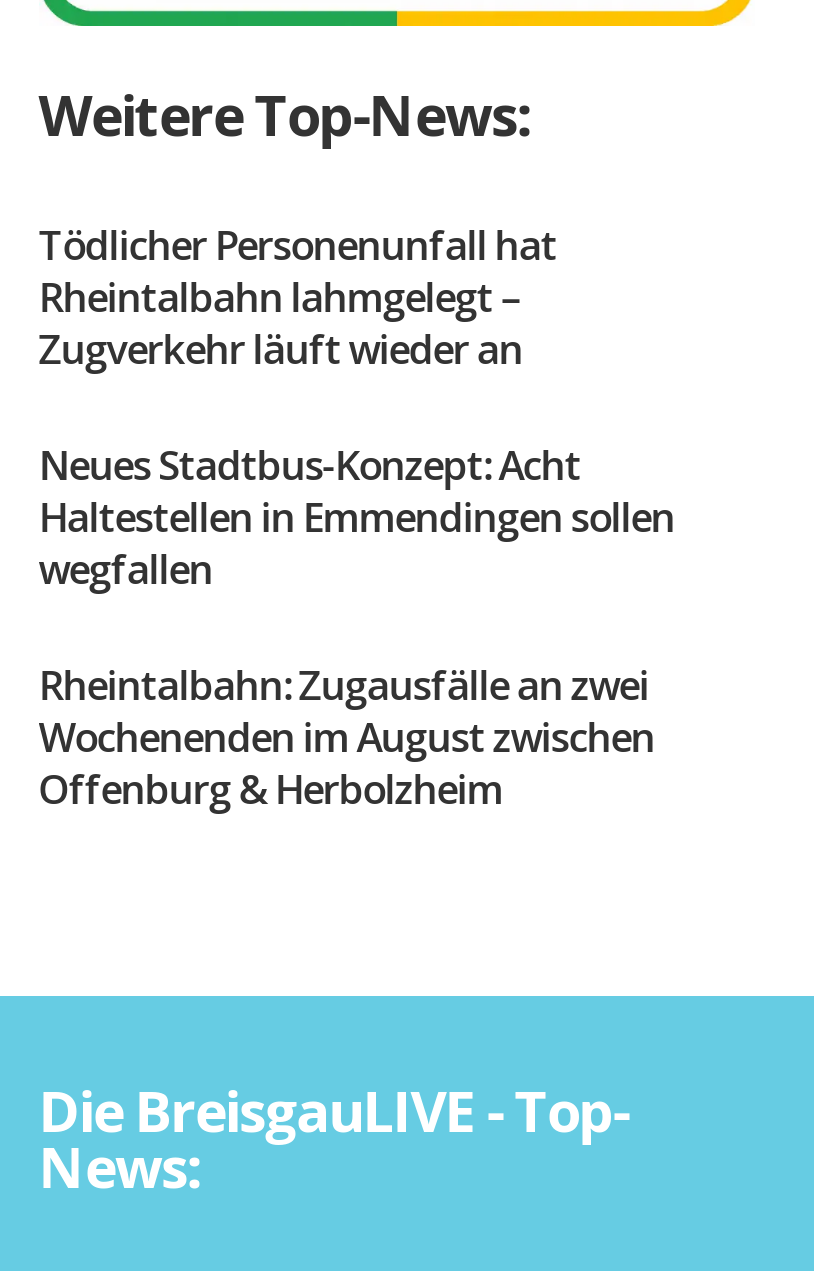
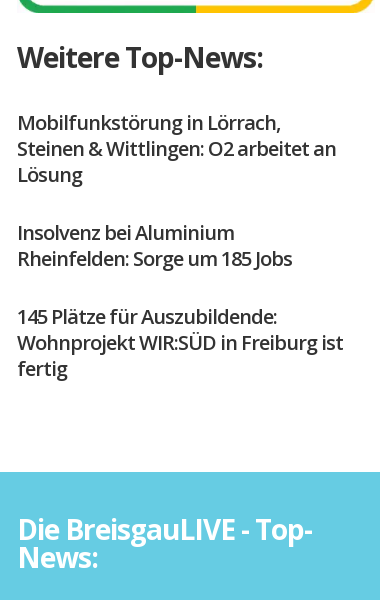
- Tödlicher Personenunfall hat
- Rheintalbahn lahmgelegt –
- Zugverkehr läuft wieder an
+ Mobilfunkstörung in Lörrach,
+ Steinen & Wittlingen: O2 arbeitet an
+ Lösung

- Neues Stadtbus-Konzept: Acht
- Haltestellen in Emmendingen sollen
- wegfallen
+ Insolvenz bei Aluminium
+ Rheinfelden: Sorge um 185 Jobs

- Rheintalbahn: Zugausfälle an zwei
- Wochenenden im August zwischen
- Offenburg & Herbolzheim
+ 145 Plätze für Auszubildende:
+ Wohnprojekt WIR:SÜD in Freiburg ist
+ fertig
